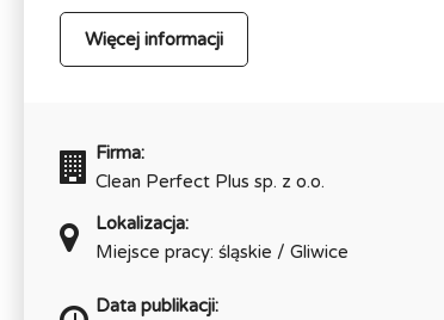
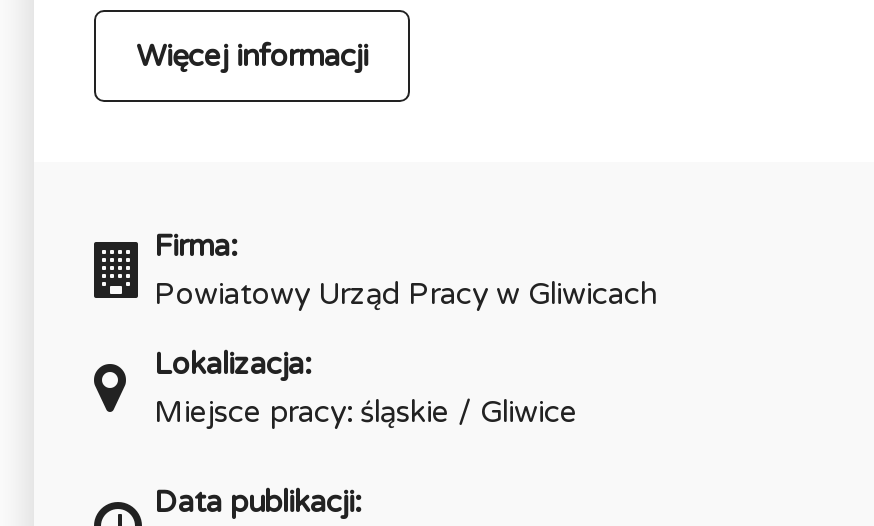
- Clean Perfect Plus sp. z o.o.
+ Powiatowy Urząd Pracy w Gliwicach
